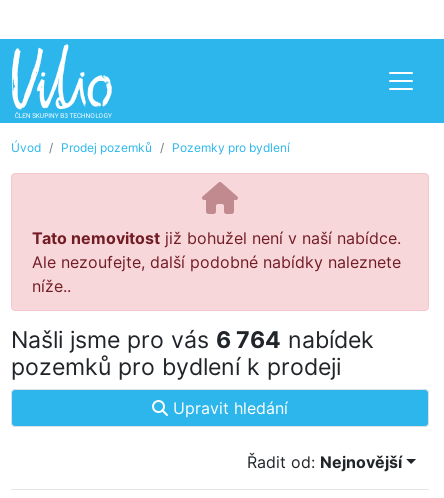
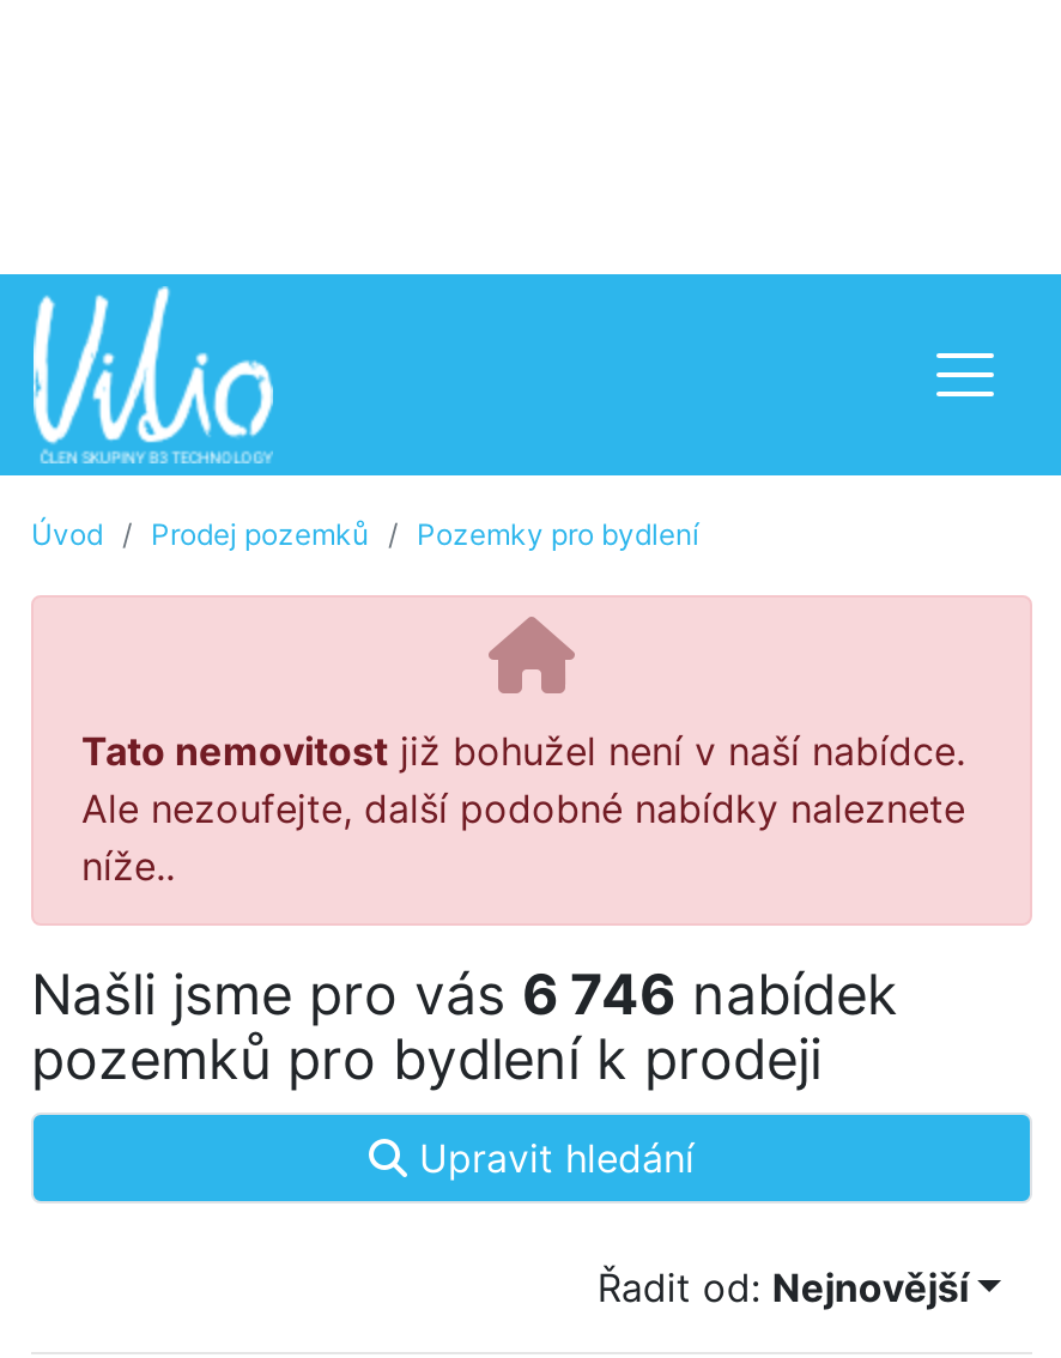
- Našli jsme pro vás 6 764 nabídek
+ Našli jsme pro vás 6 746 nabídek
